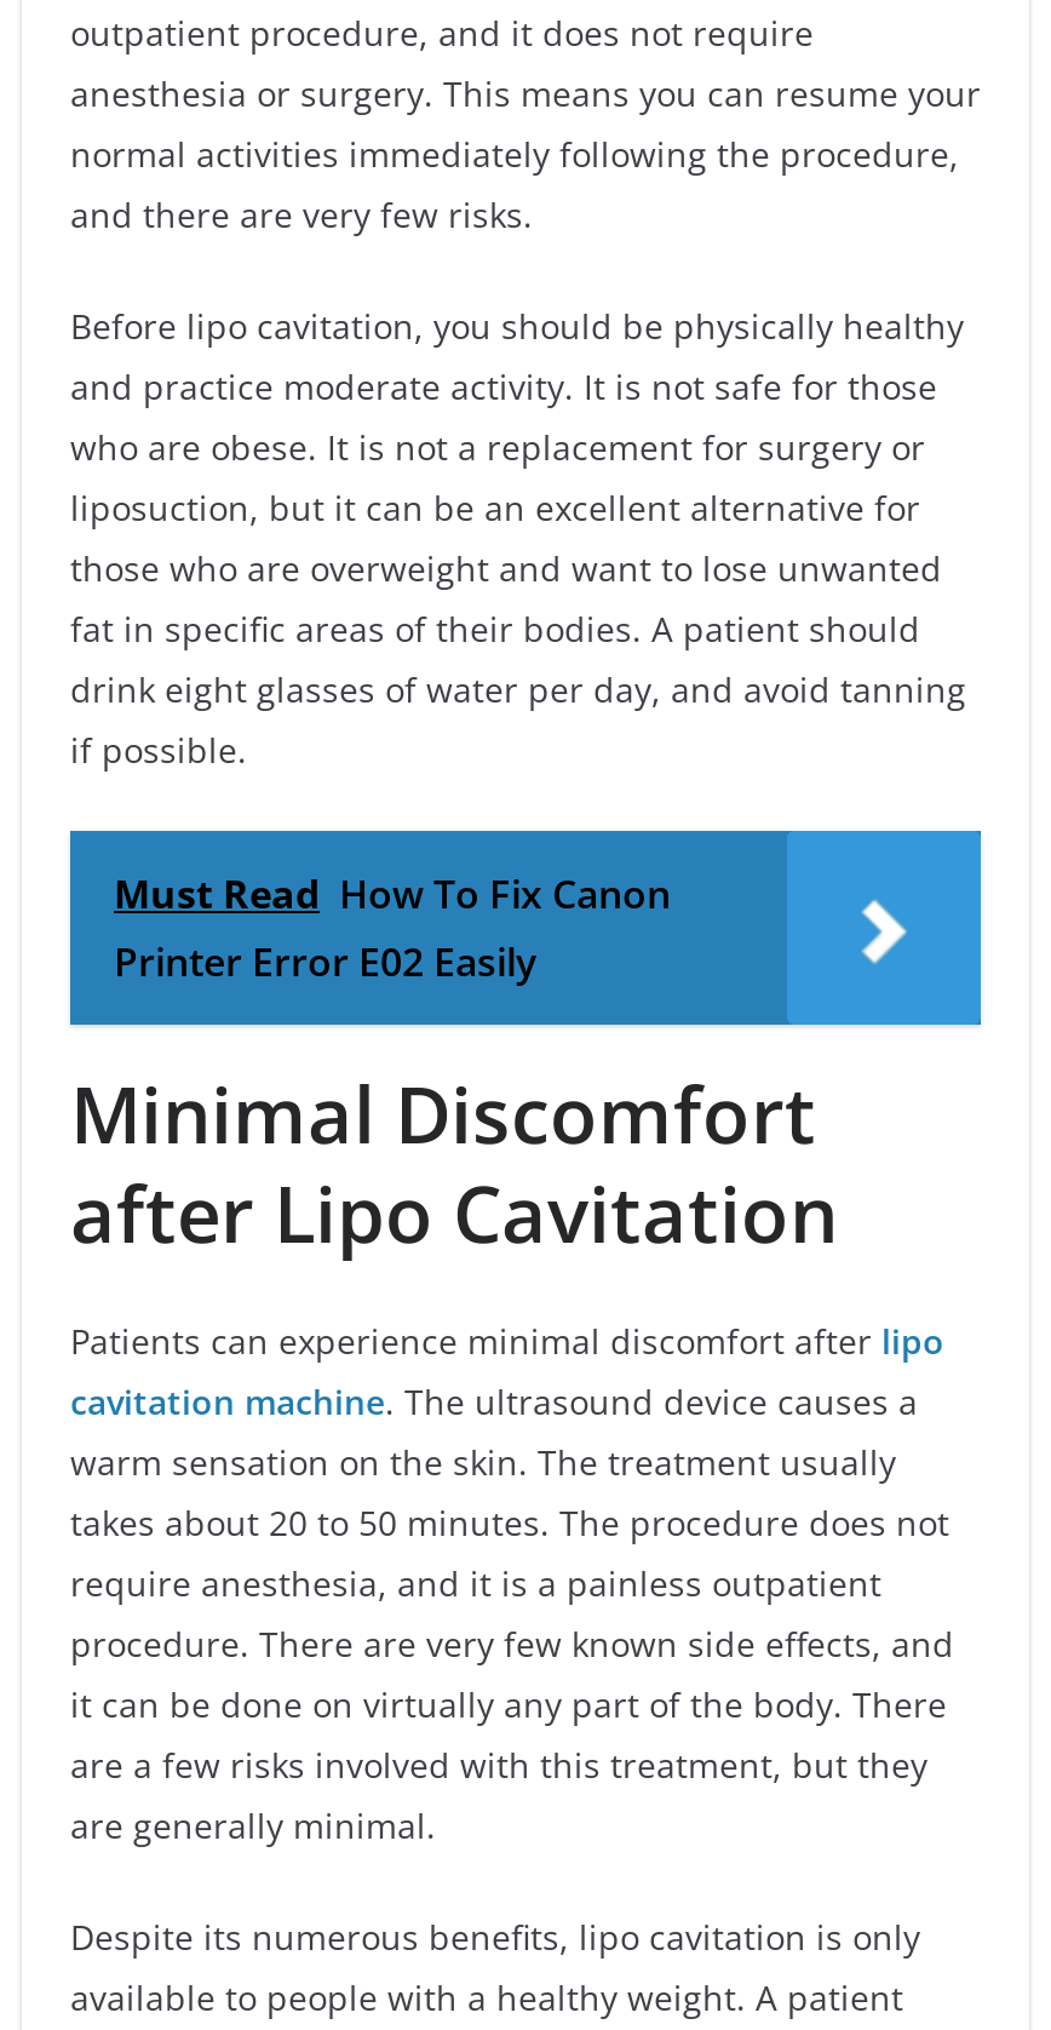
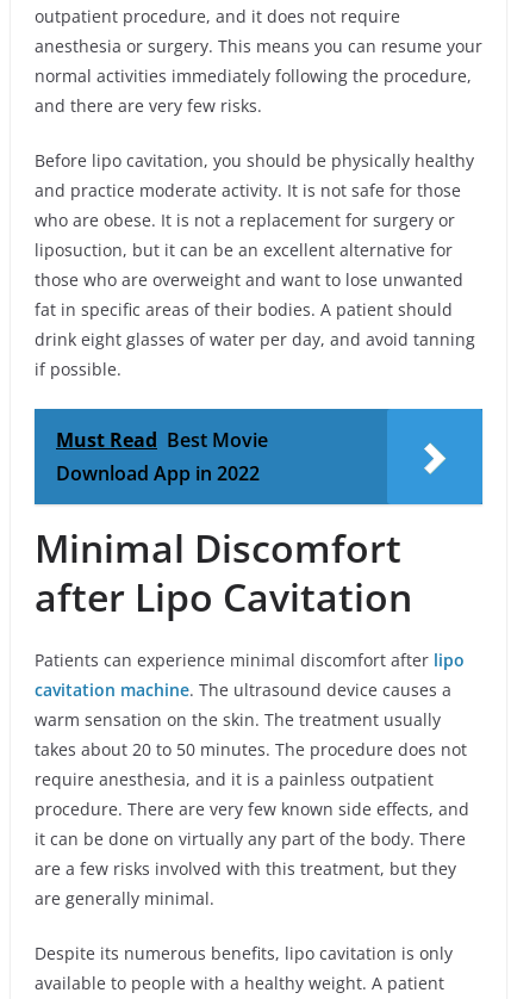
- Must Read How To Fix Canon
- Printer Error E02 Easily
+ Must Read Best Movie
+ Download App in 2022
